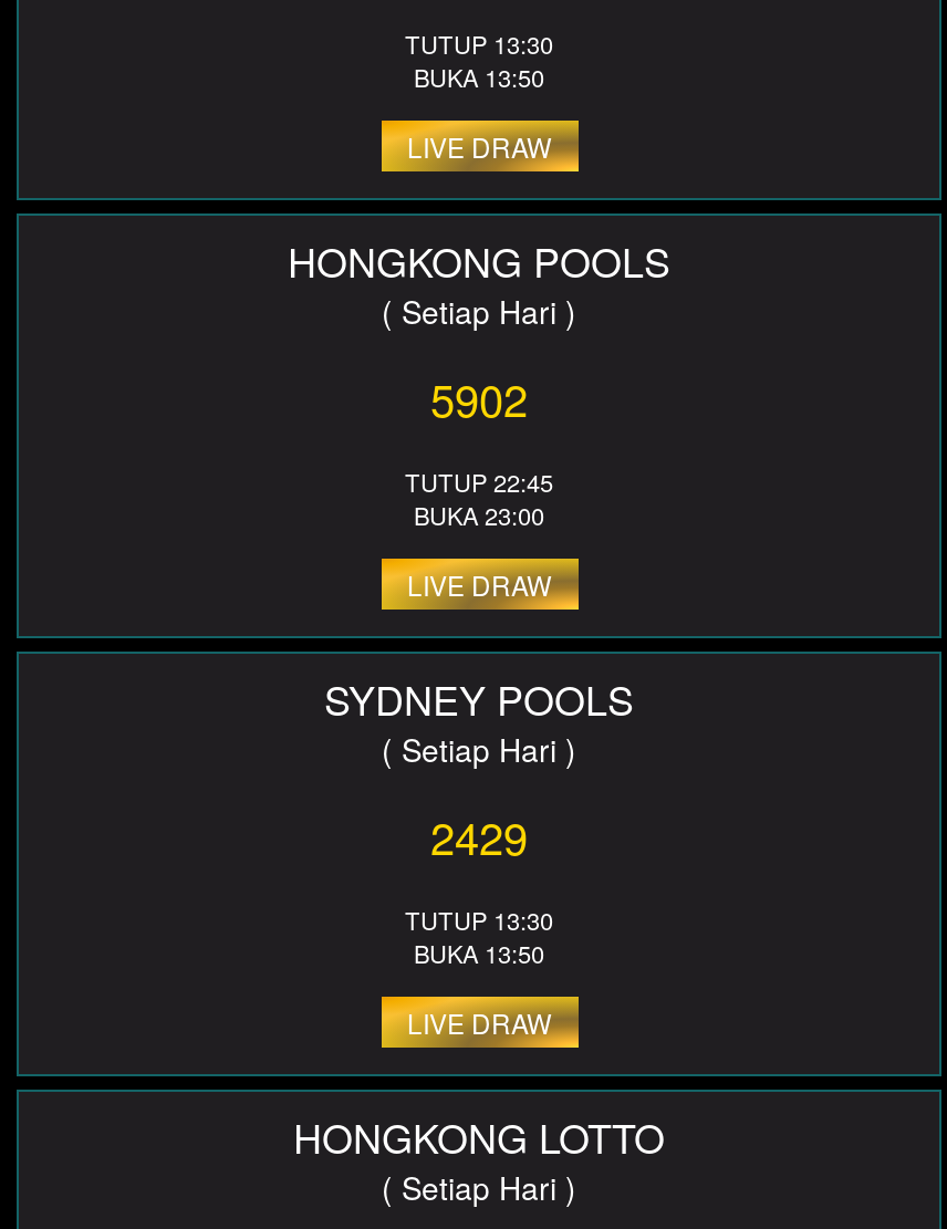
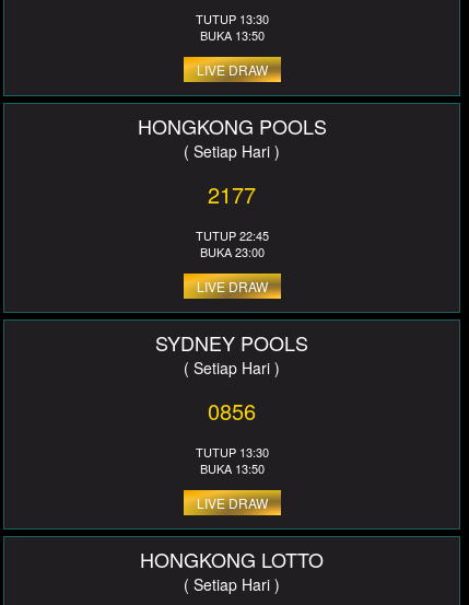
- 5902
+ 2177

- 2429
+ 0856
